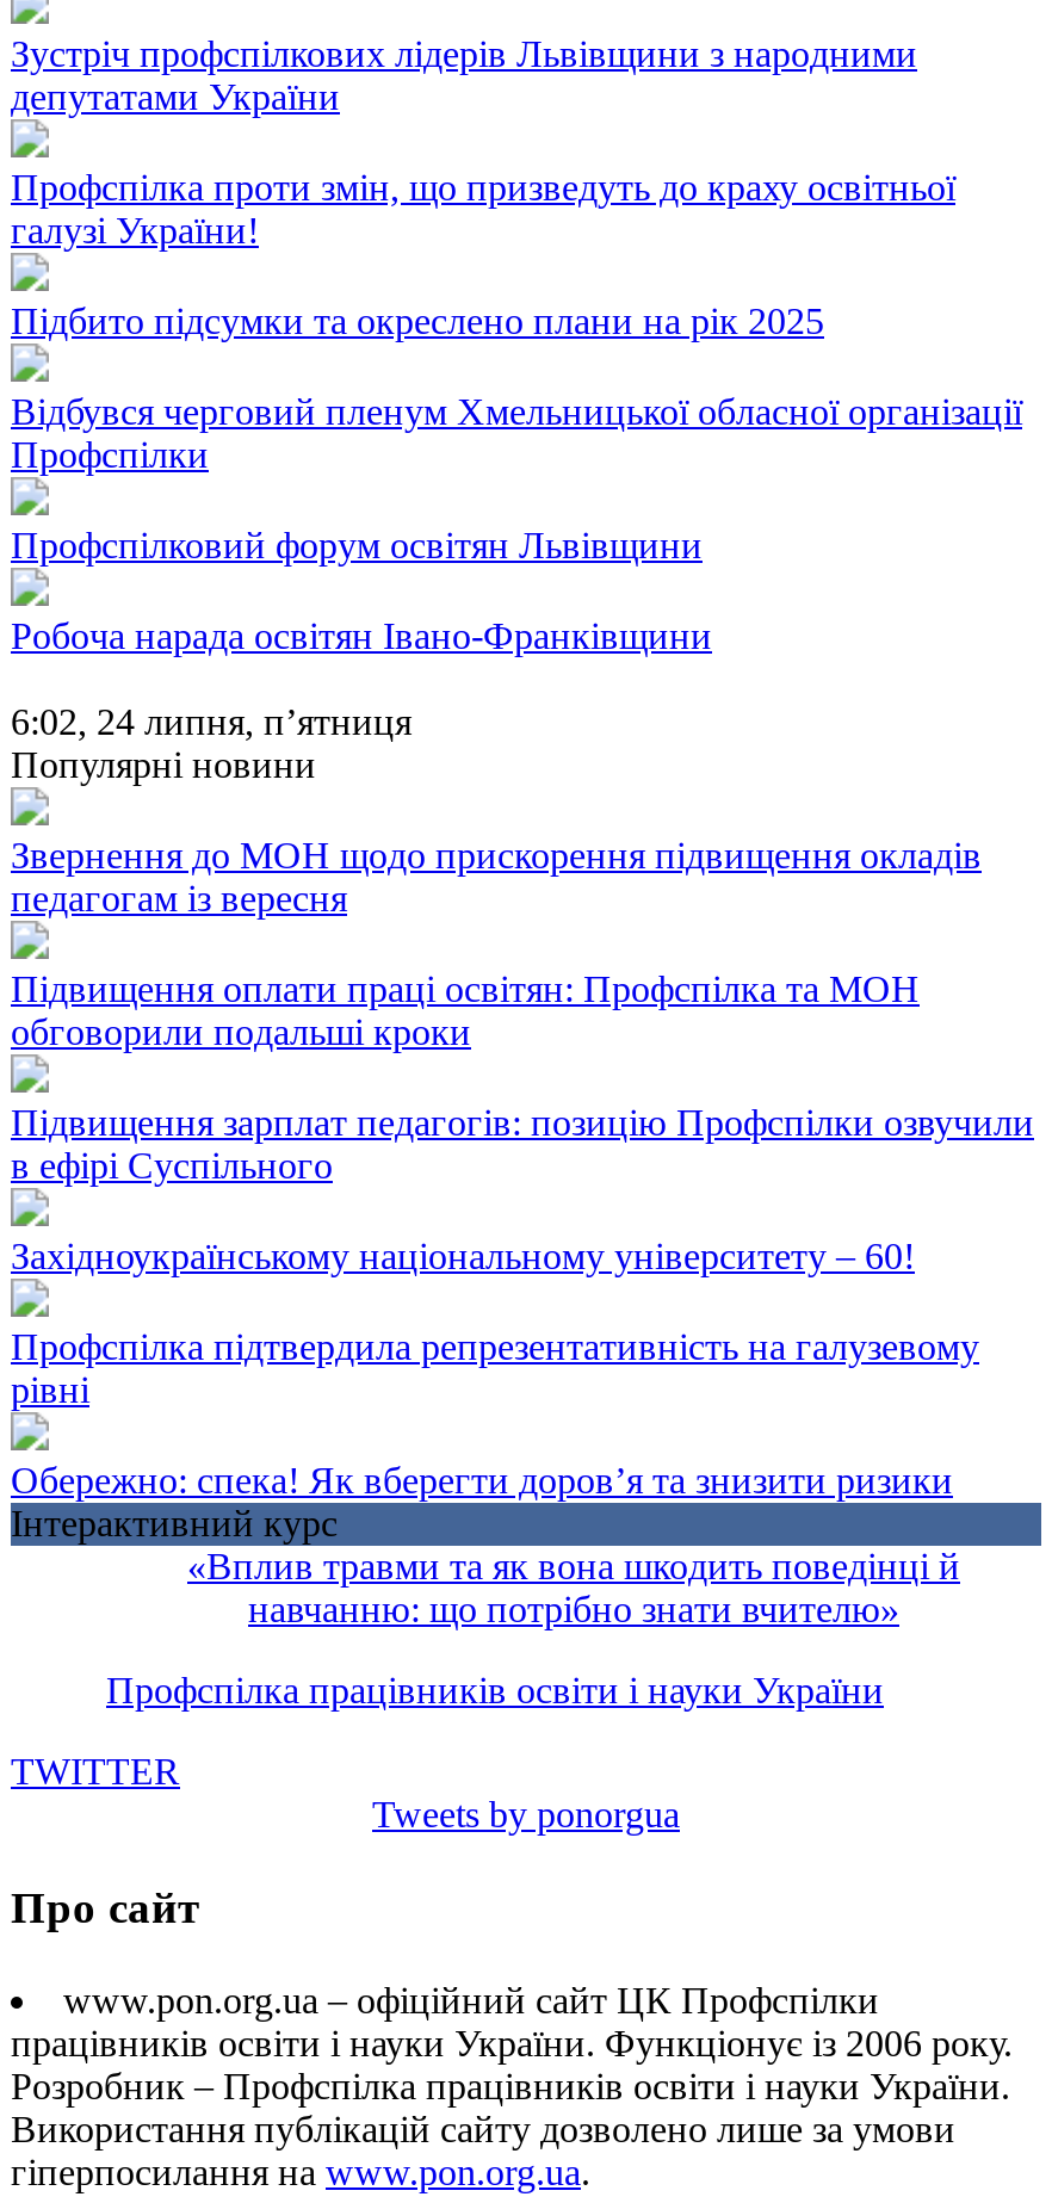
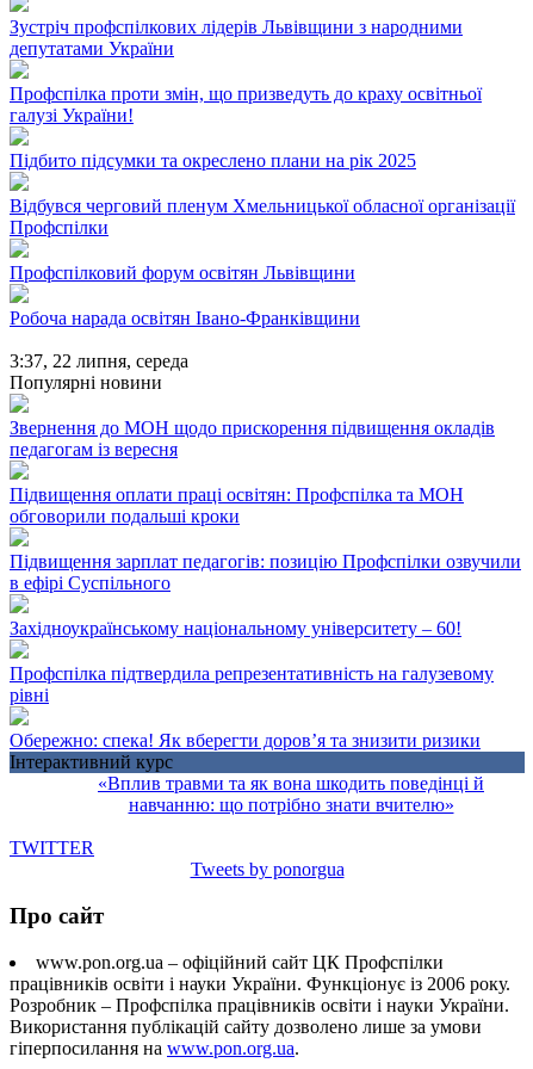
- 6:02, 24 липня, п’ятниця
+ 3:37, 22 липня, середа

- Профспілка працівників освіти і науки України
